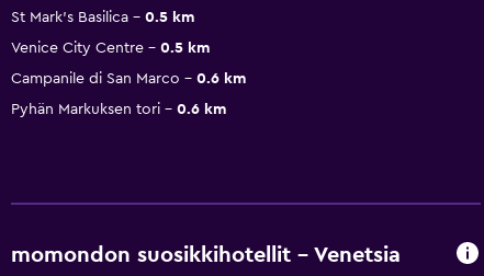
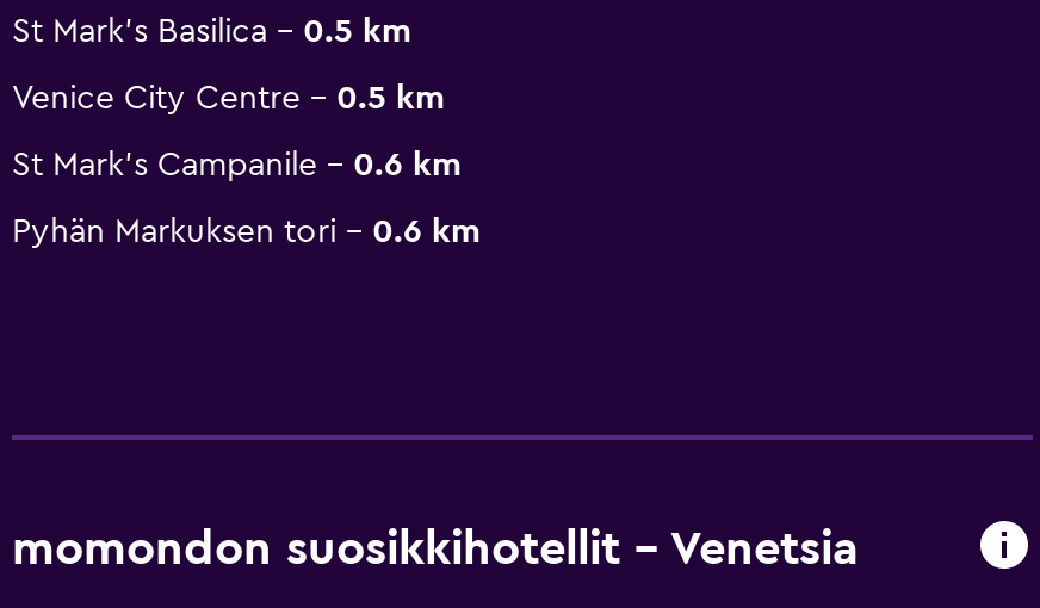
- Campanile di San Marco
+ St Mark's Campanile
